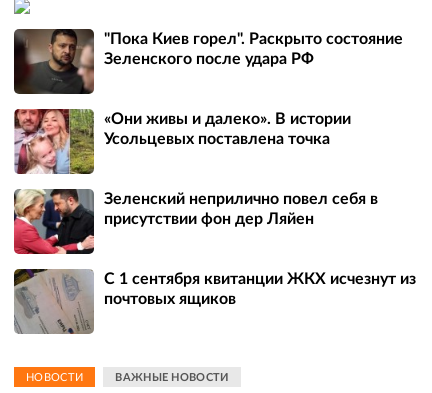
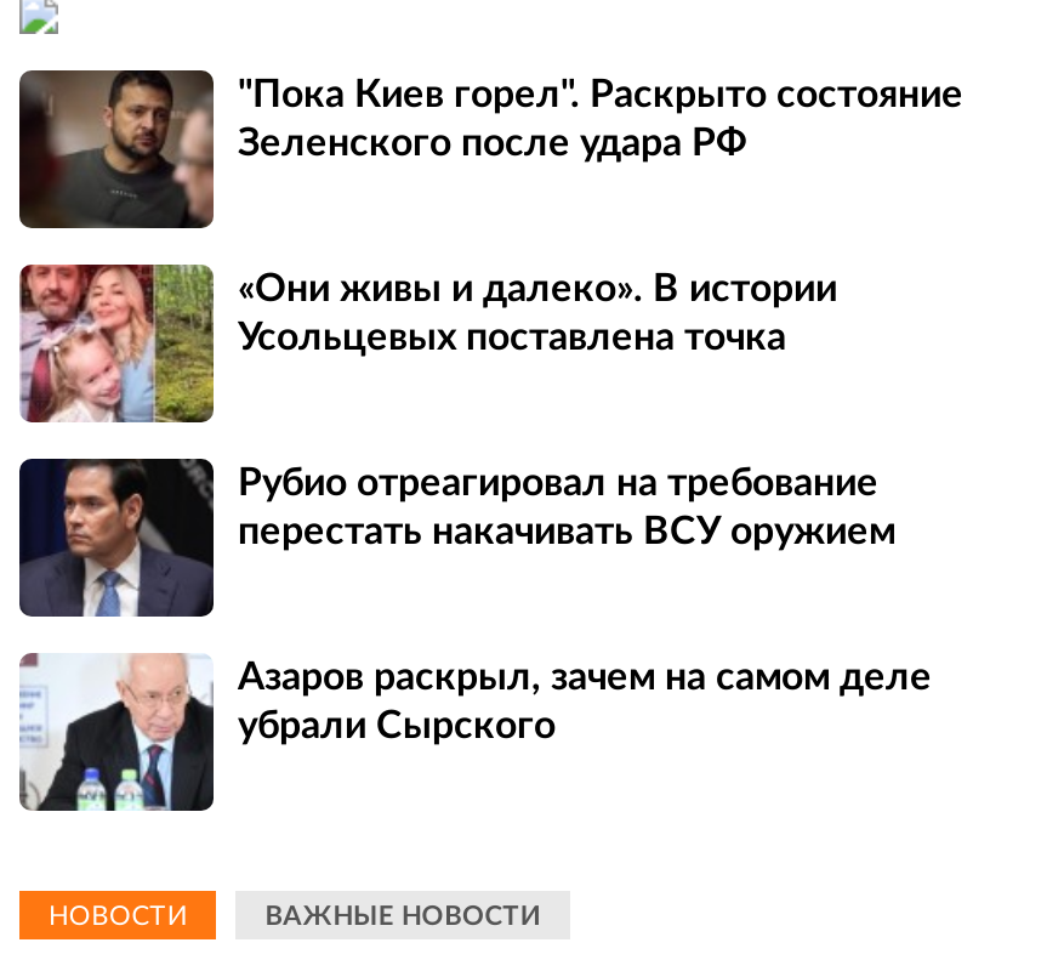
- [image]
- Зеленский неприлично повел cебя в
- присутствии фон дер Ляйен
+ [image]
+ Рубио отреагировал на требование
+ перестать накачивать ВСУ оружием

- [image]
- С 1 сентября квитанции ЖКХ исчезнут из
- почтовых ящиков
+ [image]
+ Азаров раскрыл, зачем на самом деле
+ убрали Сырского
